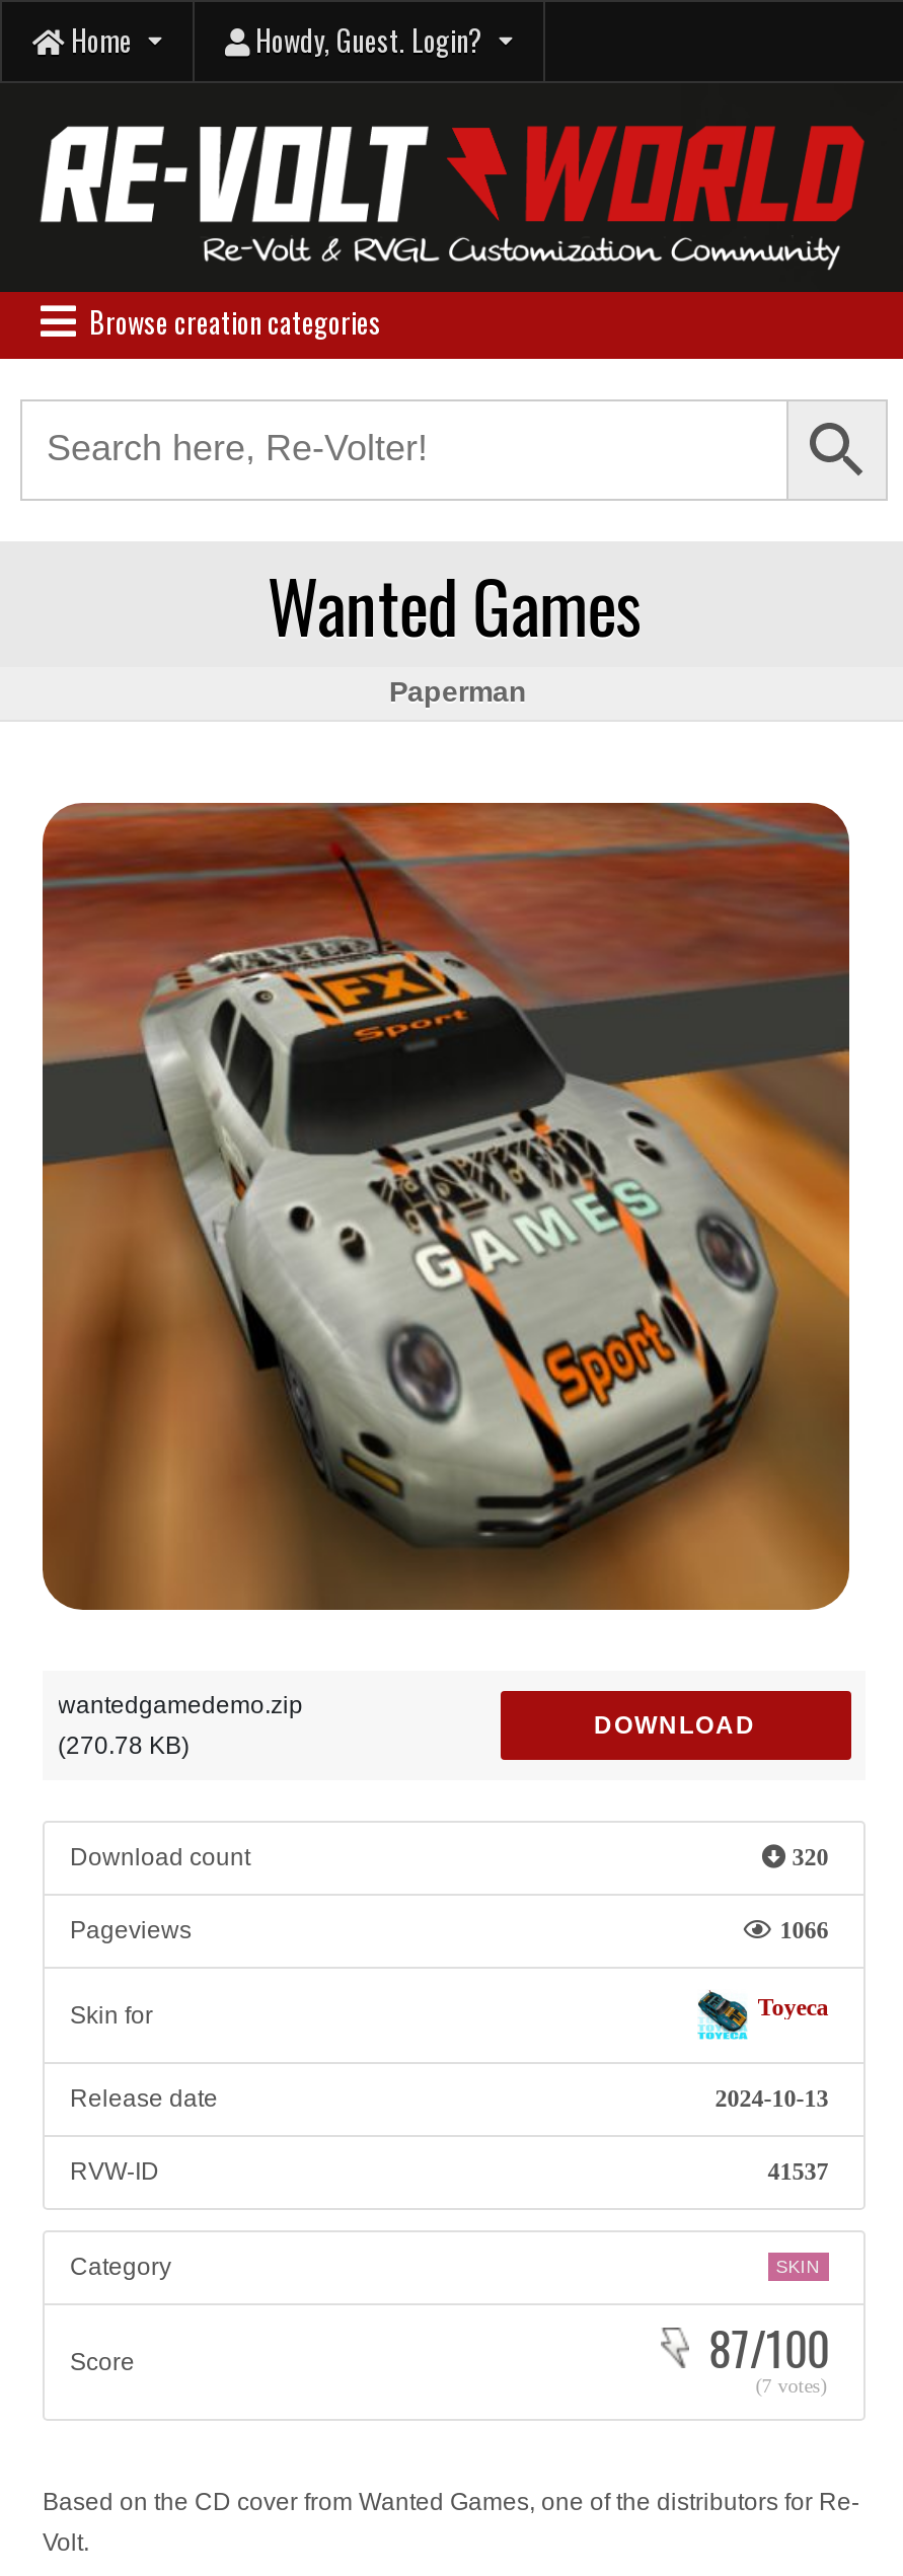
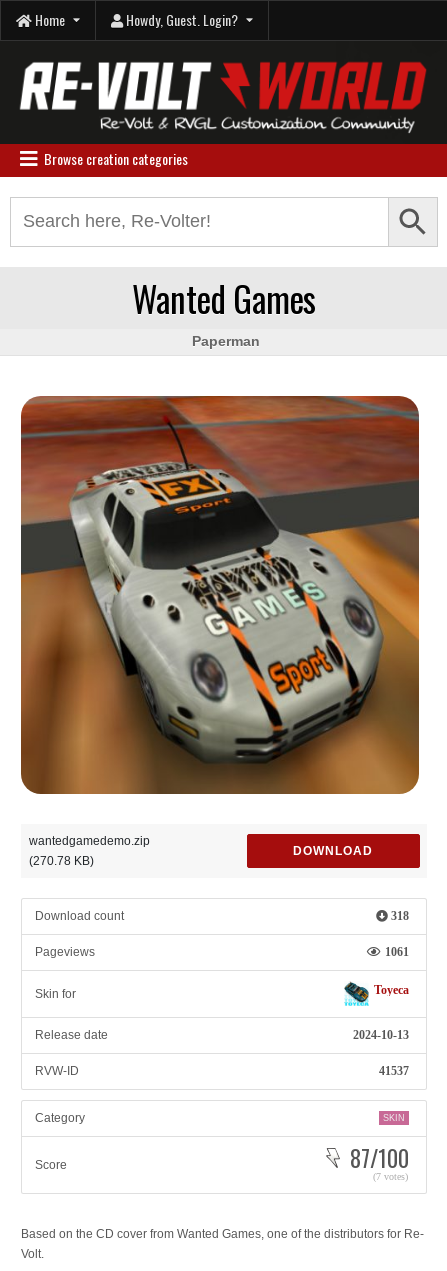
- 320
+ 318

- 1066
+ 1061
